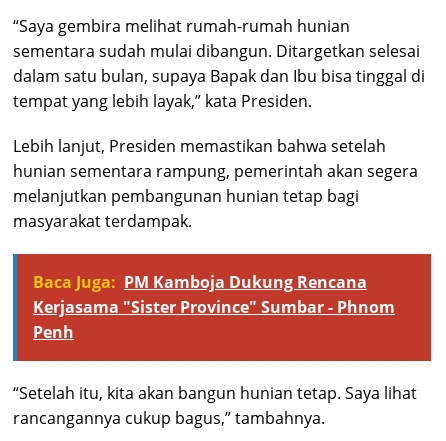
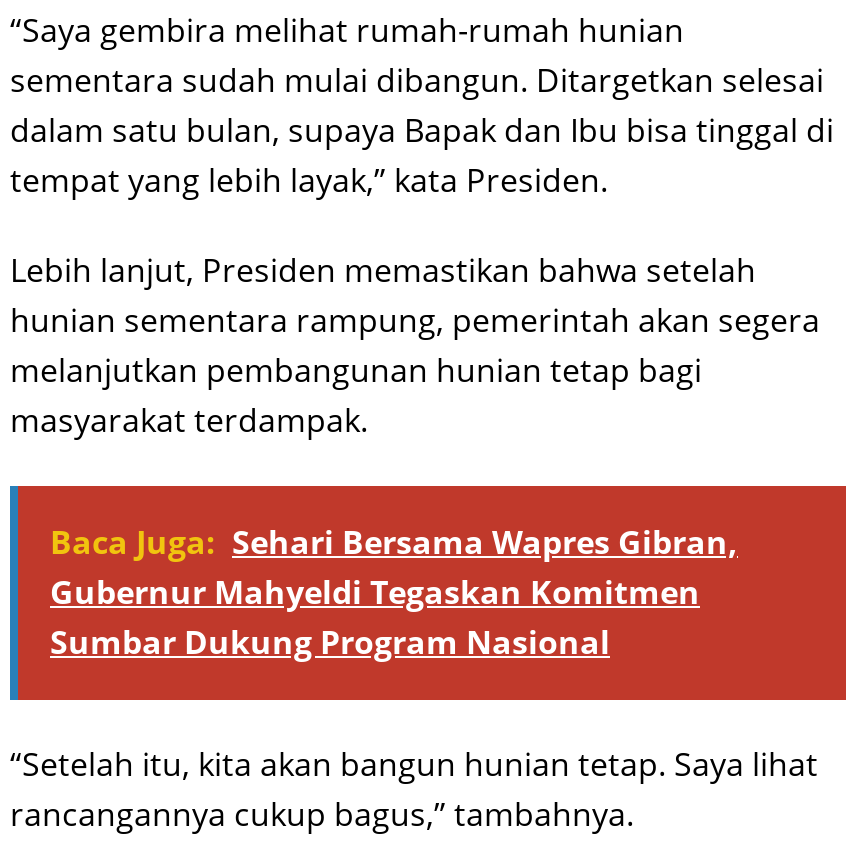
- Baca Juga: PM Kamboja Dukung Rencana
- Kerjasama "Sister Province" Sumbar - Phnom
- Penh
+ Baca Juga: Sehari Bersama Wapres Gibran,
+ Gubernur Mahyeldi Tegaskan Komitmen
+ Sumbar Dukung Program Nasional
